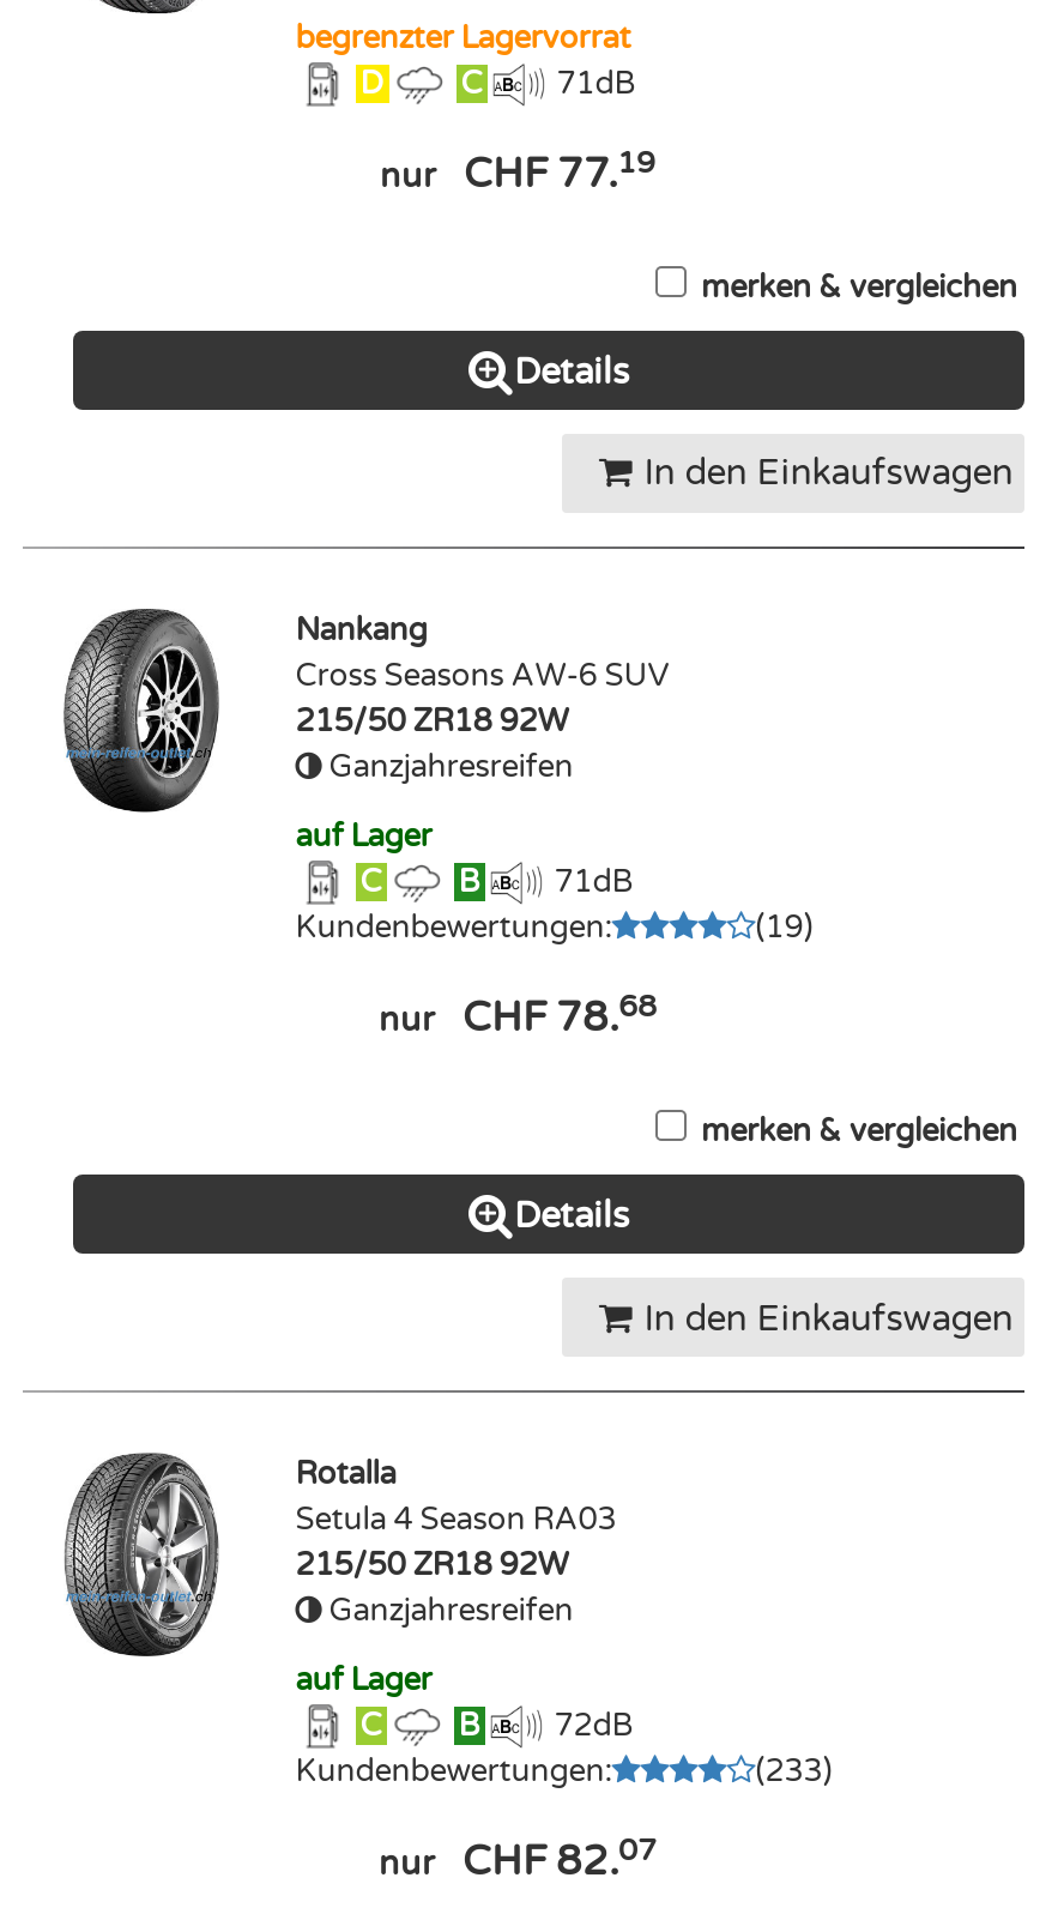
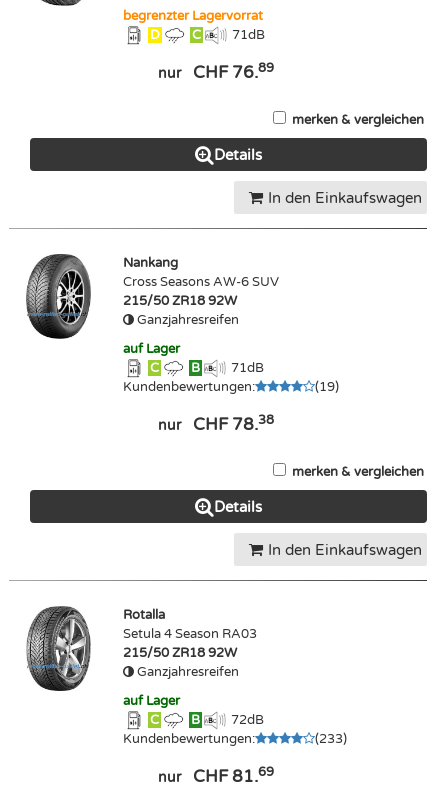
- nur CHF 77.19
+ nur CHF 76.89

- nur CHF 78.68
+ nur CHF 78.38

- nur CHF 82.07
+ nur CHF 81.69
